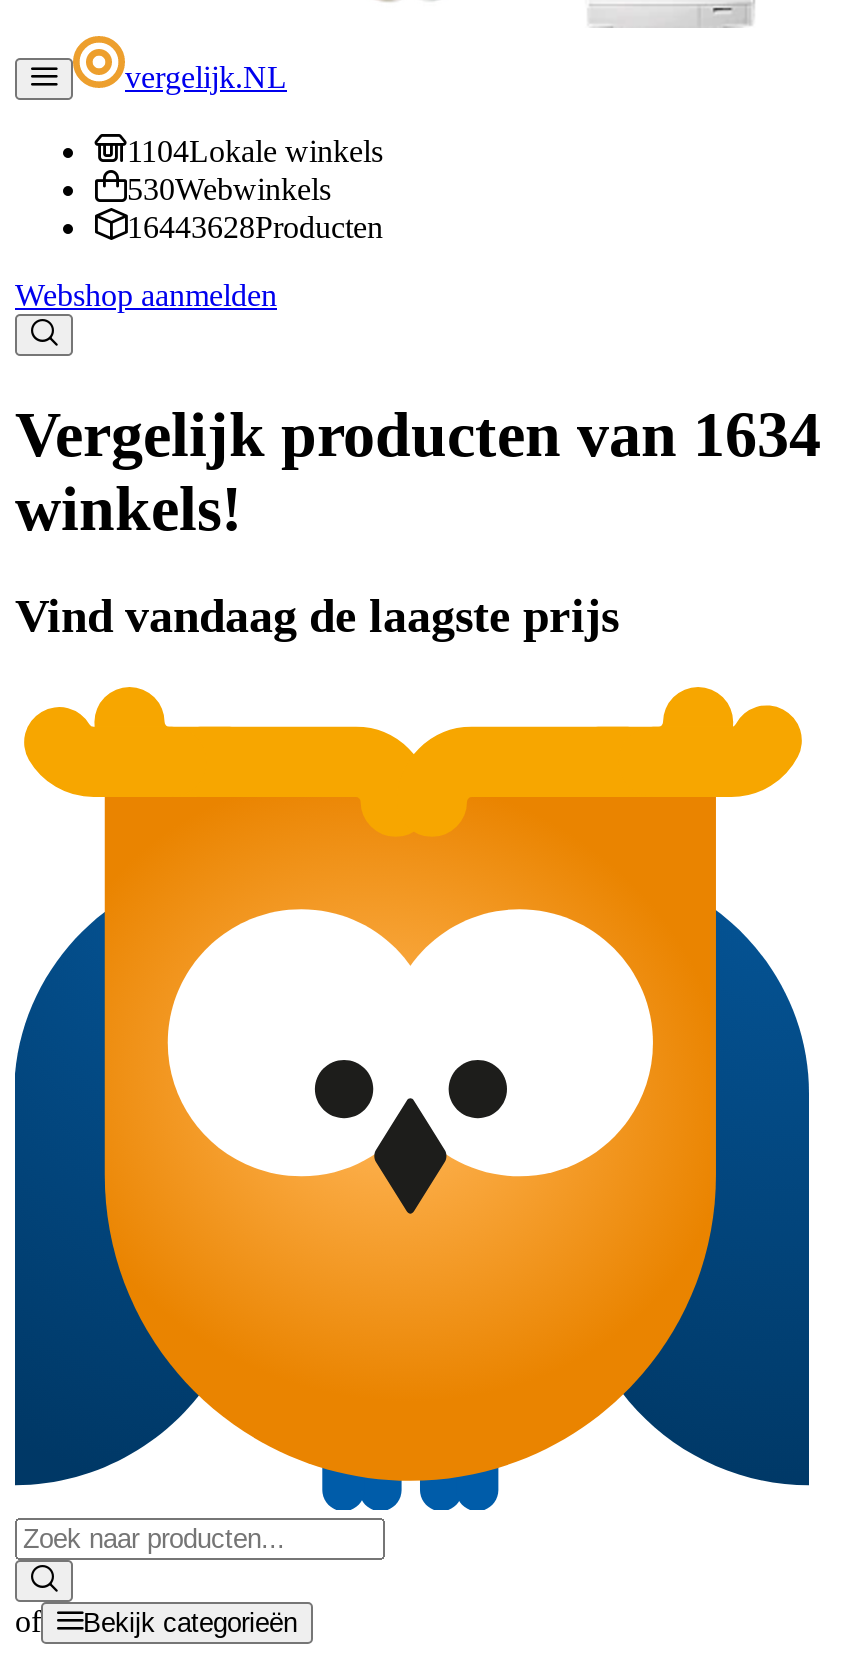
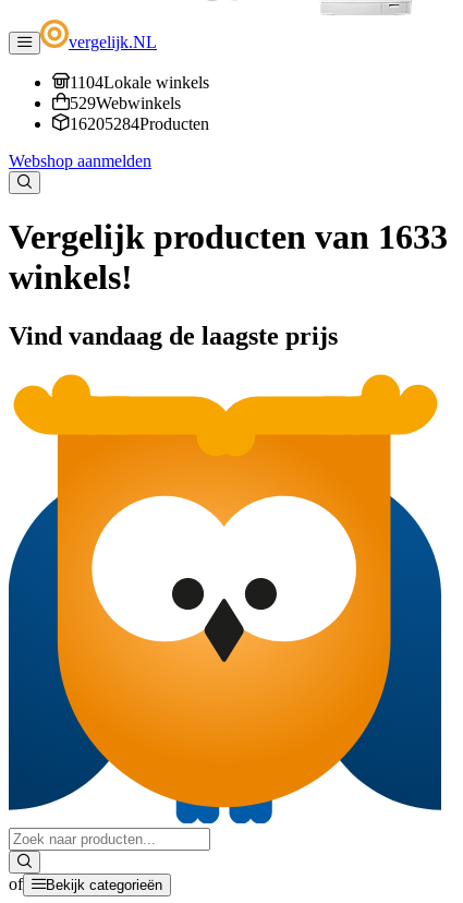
- 530Webwinkels
+ 529Webwinkels

- 16443628Producten
+ 16205284Producten

- Vergelijk producten van 1634
+ Vergelijk producten van 1633
